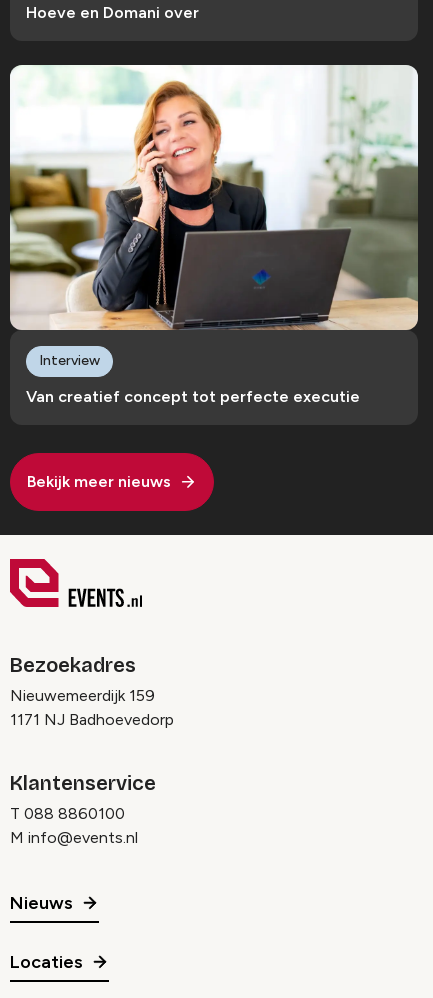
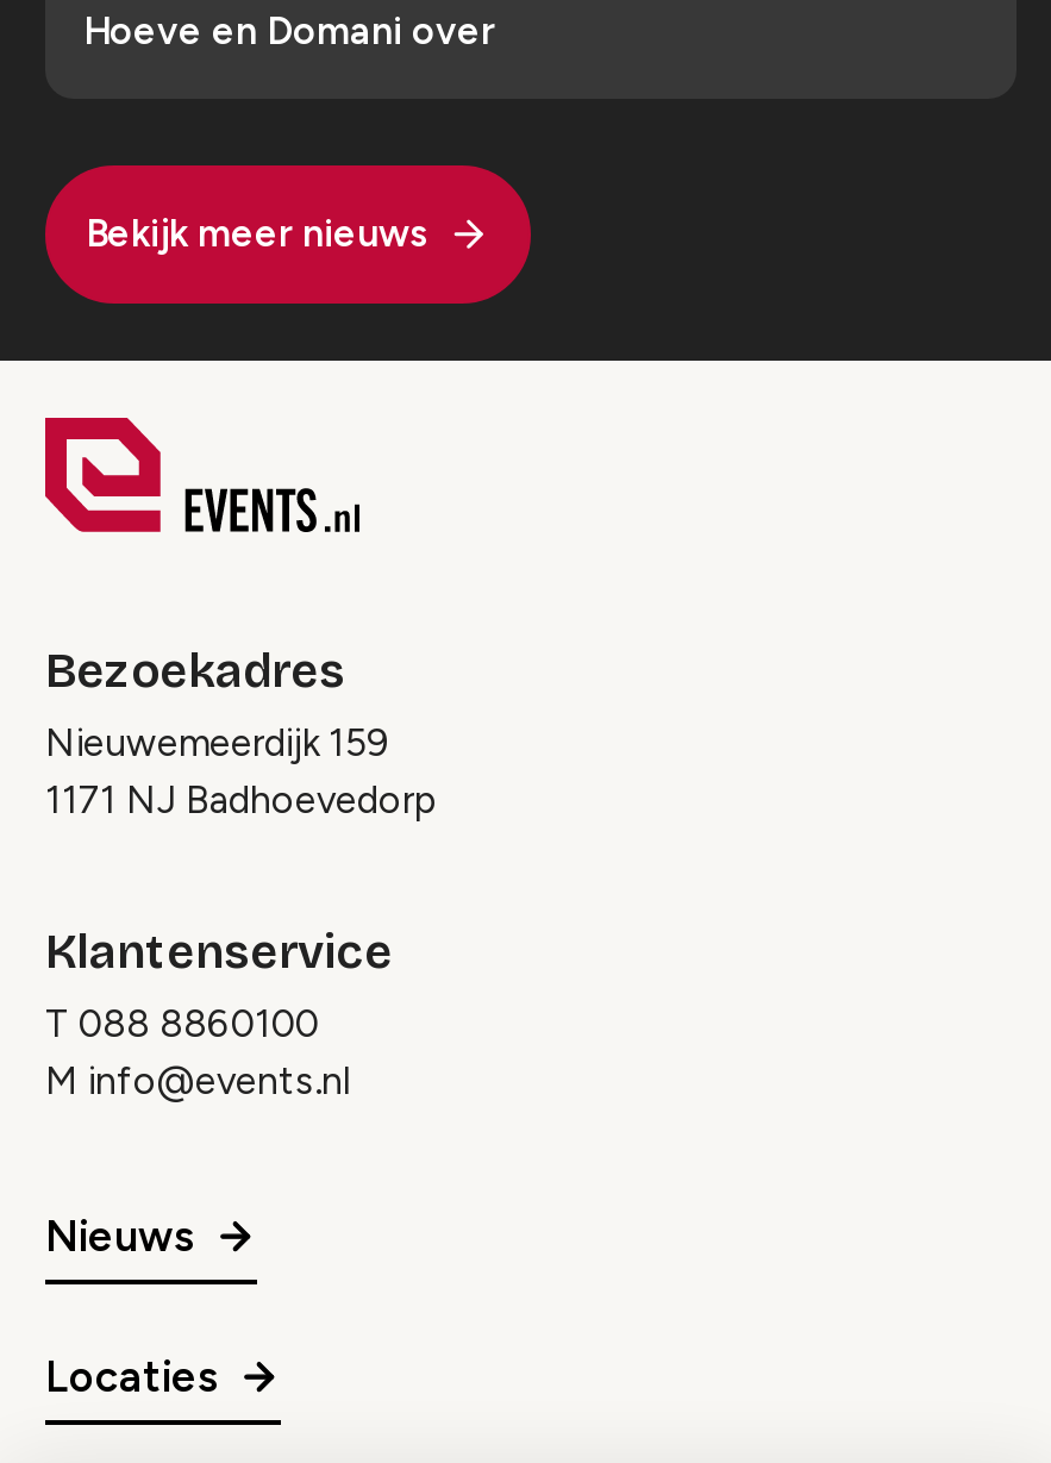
- [image]
- Interview

- Van creatief concept tot perfecte executie
